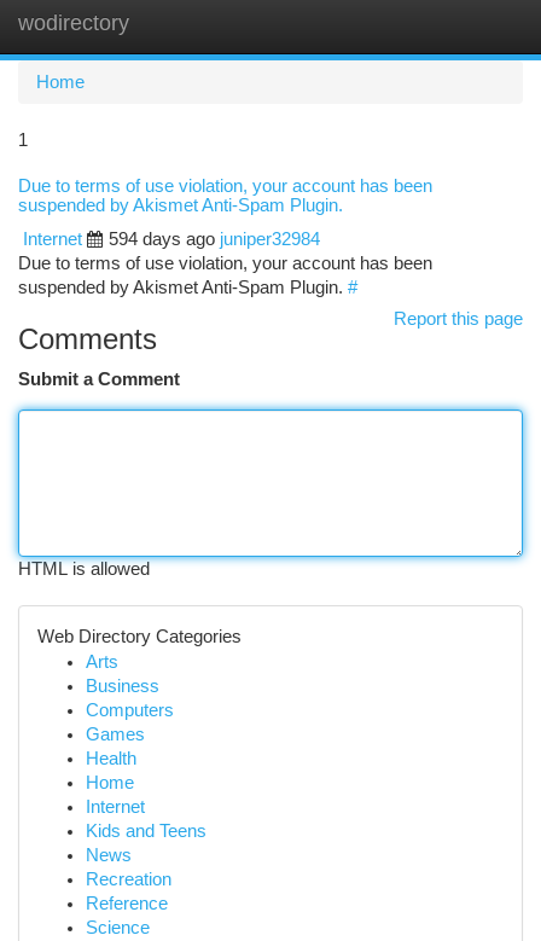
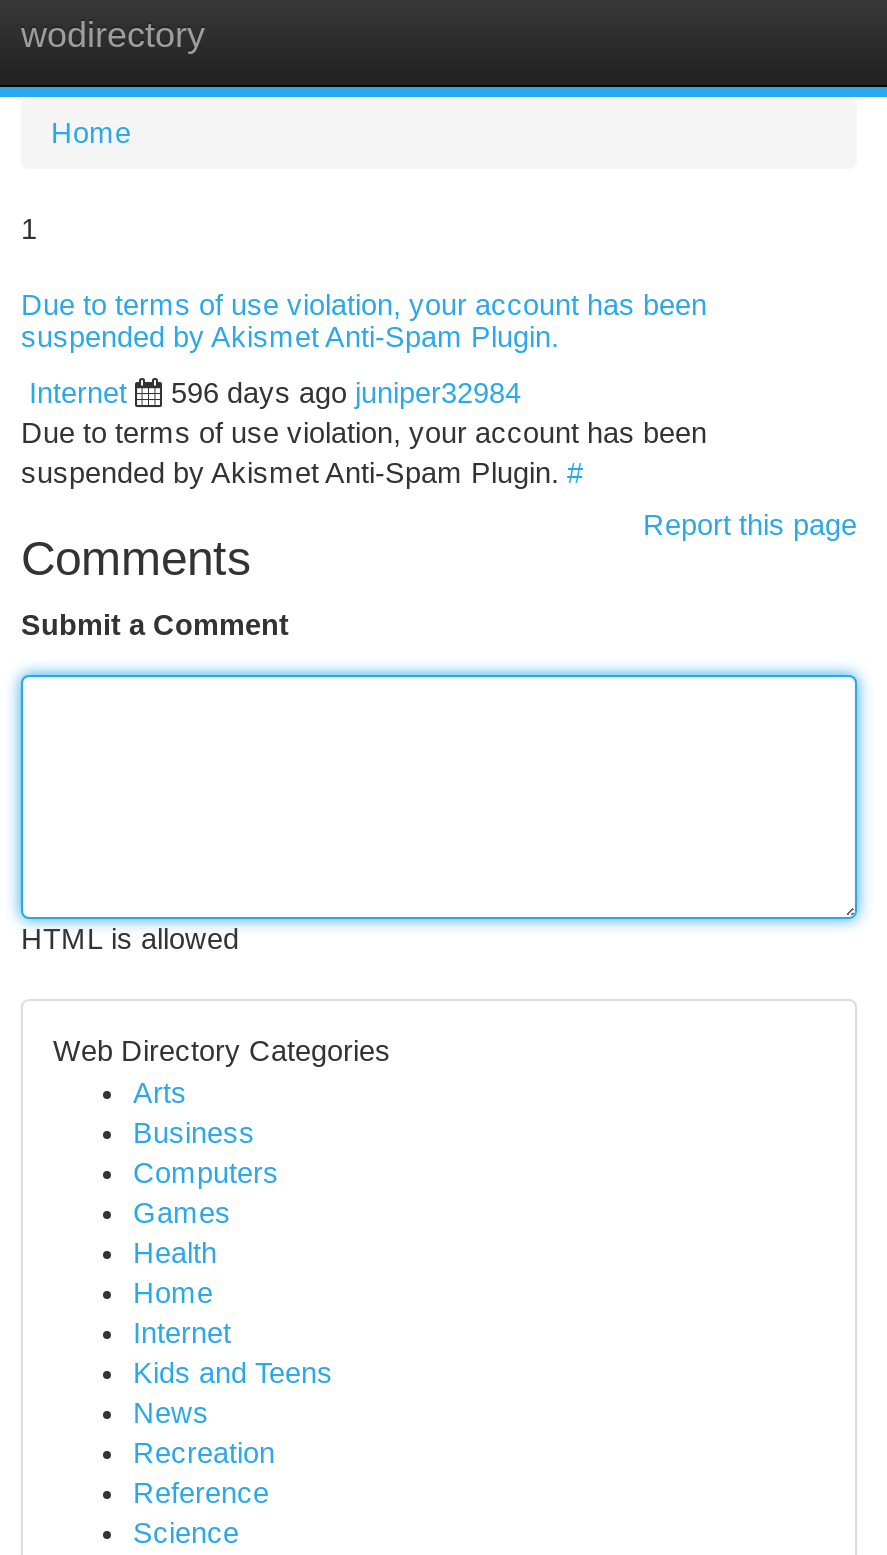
- 594 days ago juniper32984
+ 596 days ago juniper32984
